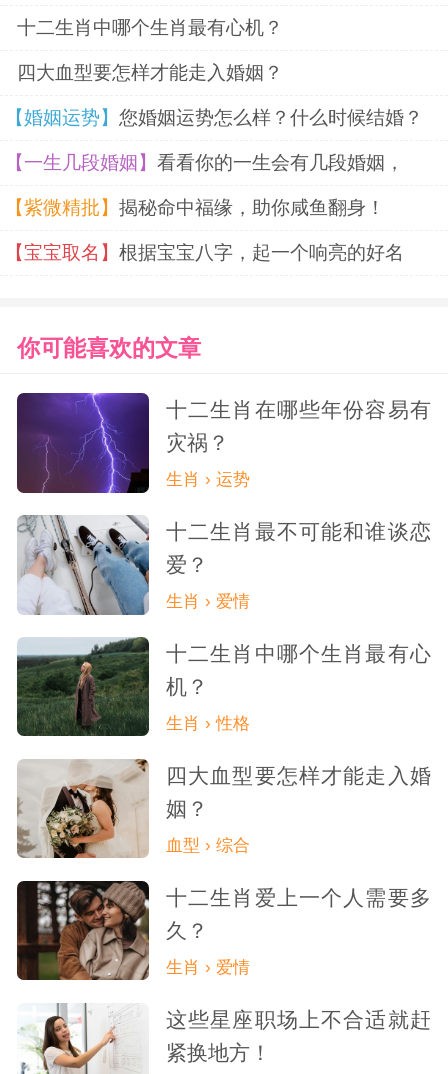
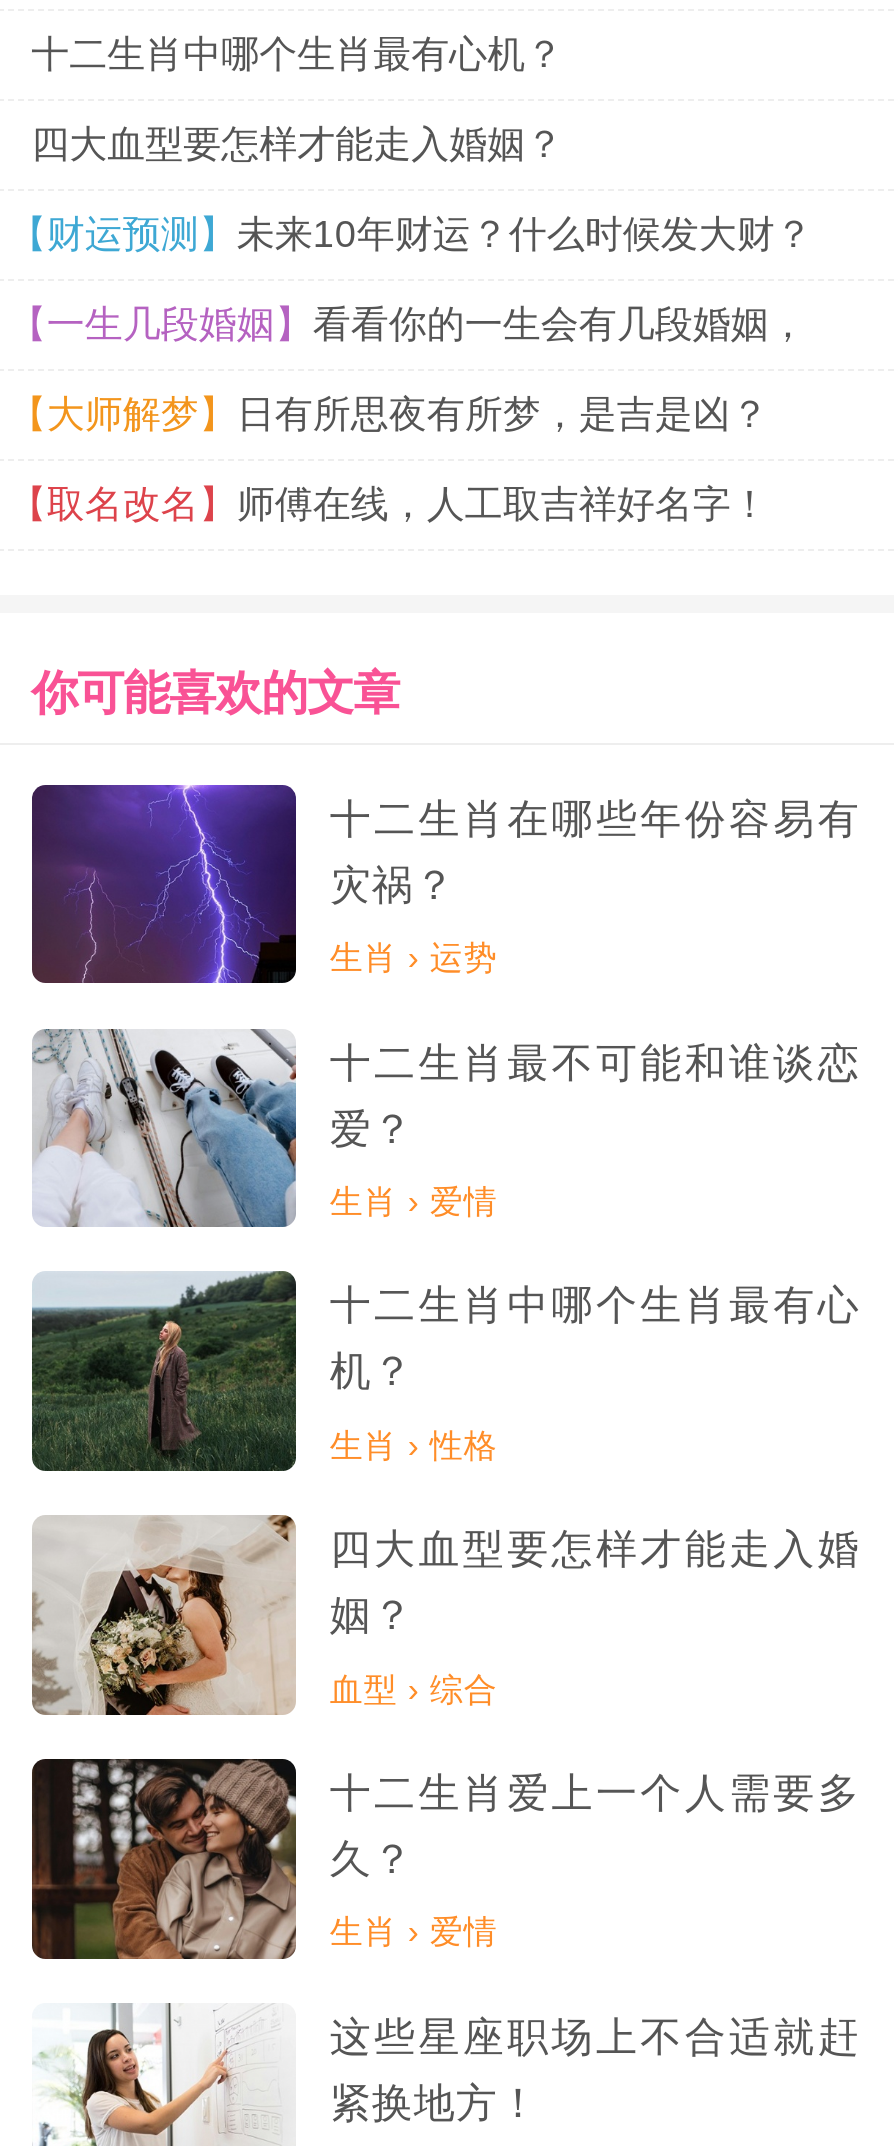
- 【婚姻运势】您婚姻运势怎么样？什么时候结婚？
+ 【财运预测】未来10年财运？什么时候发大财？

- 【紫微精批】揭秘命中福缘，助你咸鱼翻身！
+ 【大师解梦】日有所思夜有所梦，是吉是凶？

- 【宝宝取名】根据宝宝八字，起一个响亮的好名
+ 【取名改名】师傅在线，人工取吉祥好名字！
